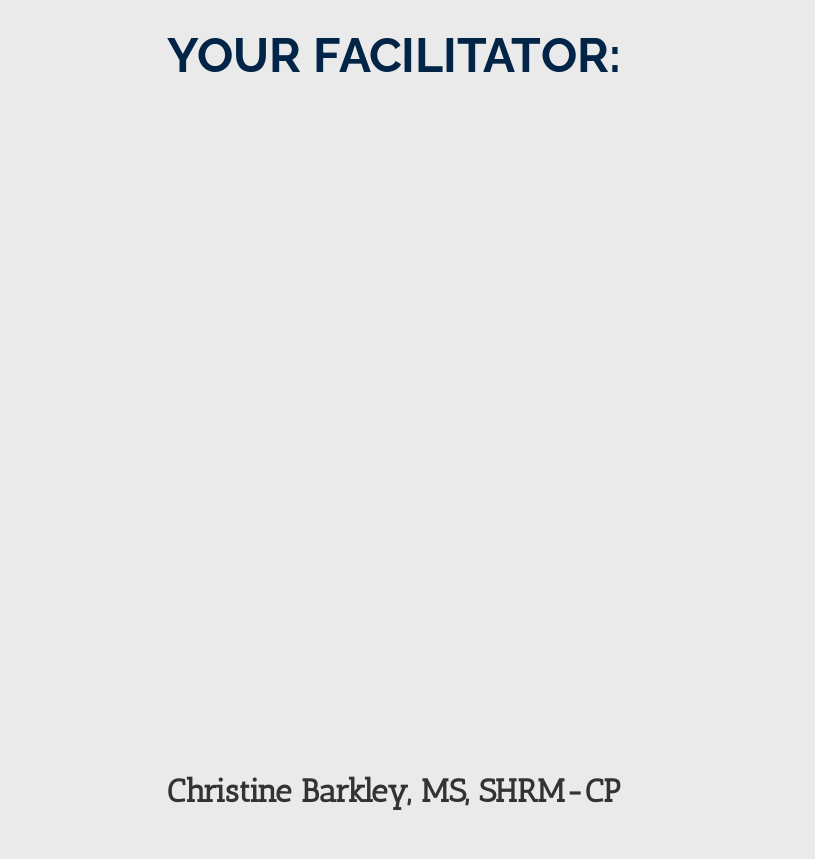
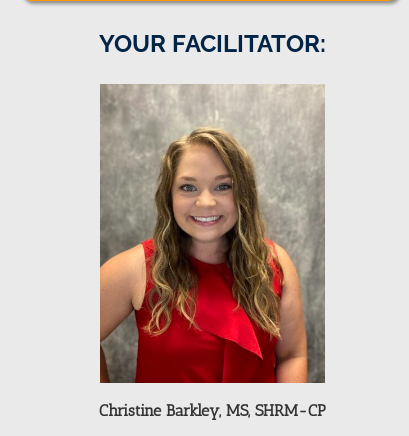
+ [image]
